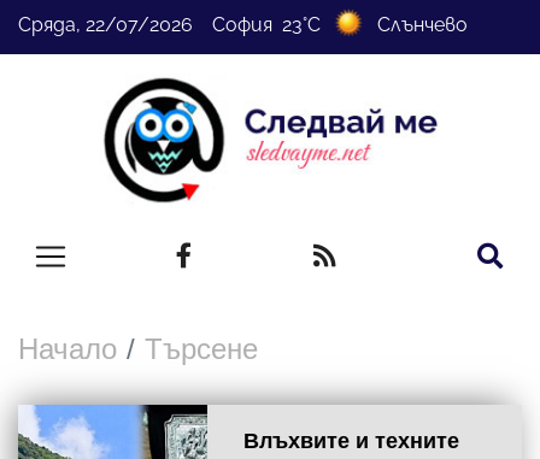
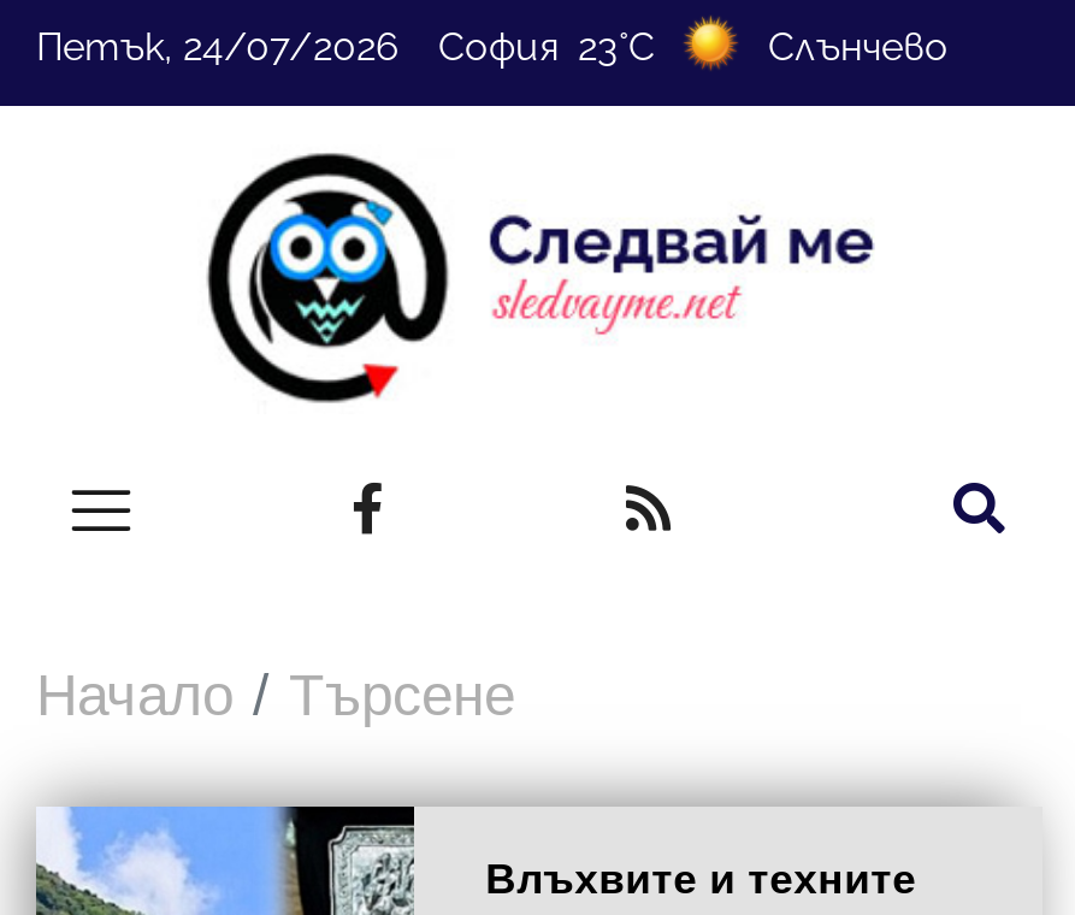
- Сряда, 22/07/2026 София 23°C Слънчево
+ Петък, 24/07/2026 София 23°C Слънчево
